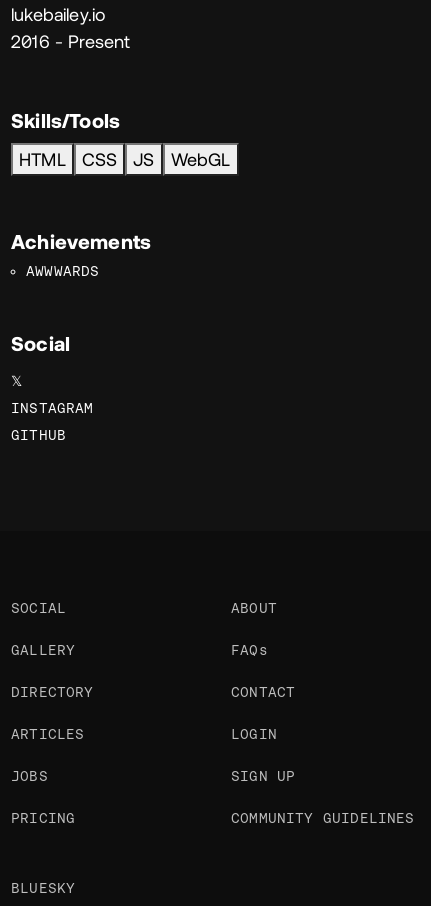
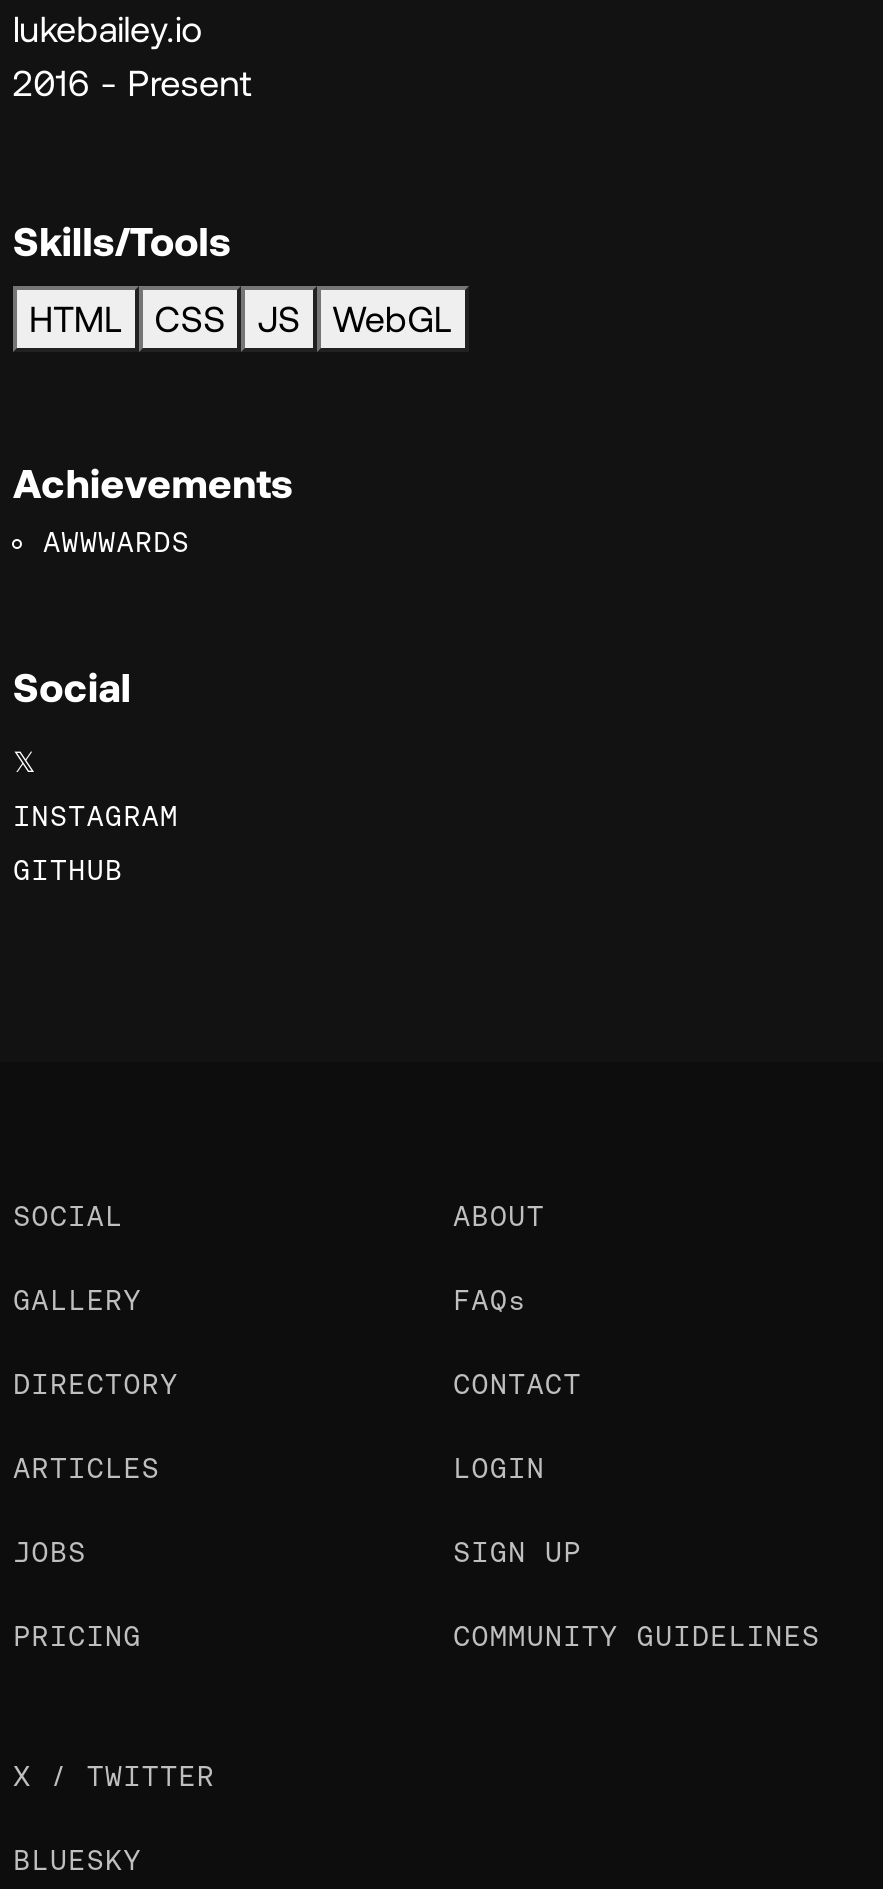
+ X / TWITTER
